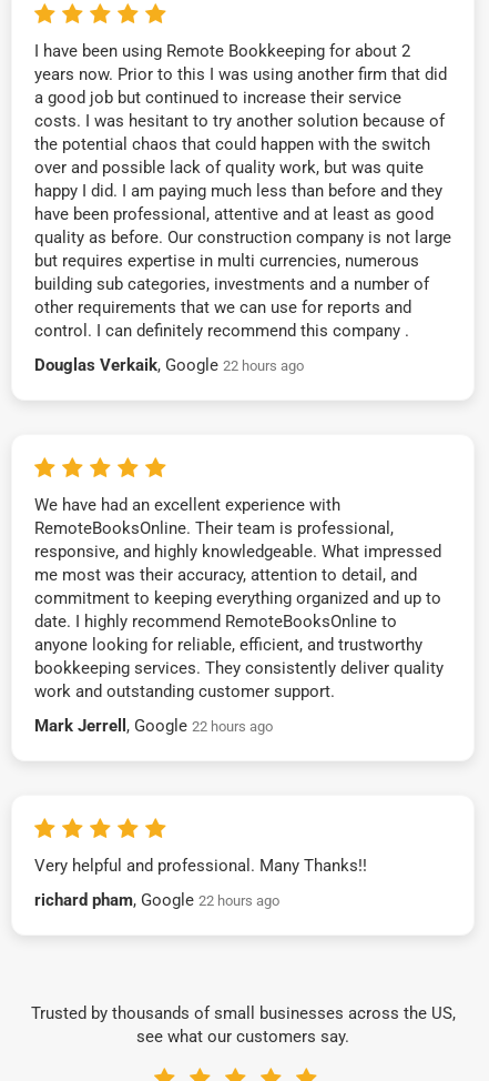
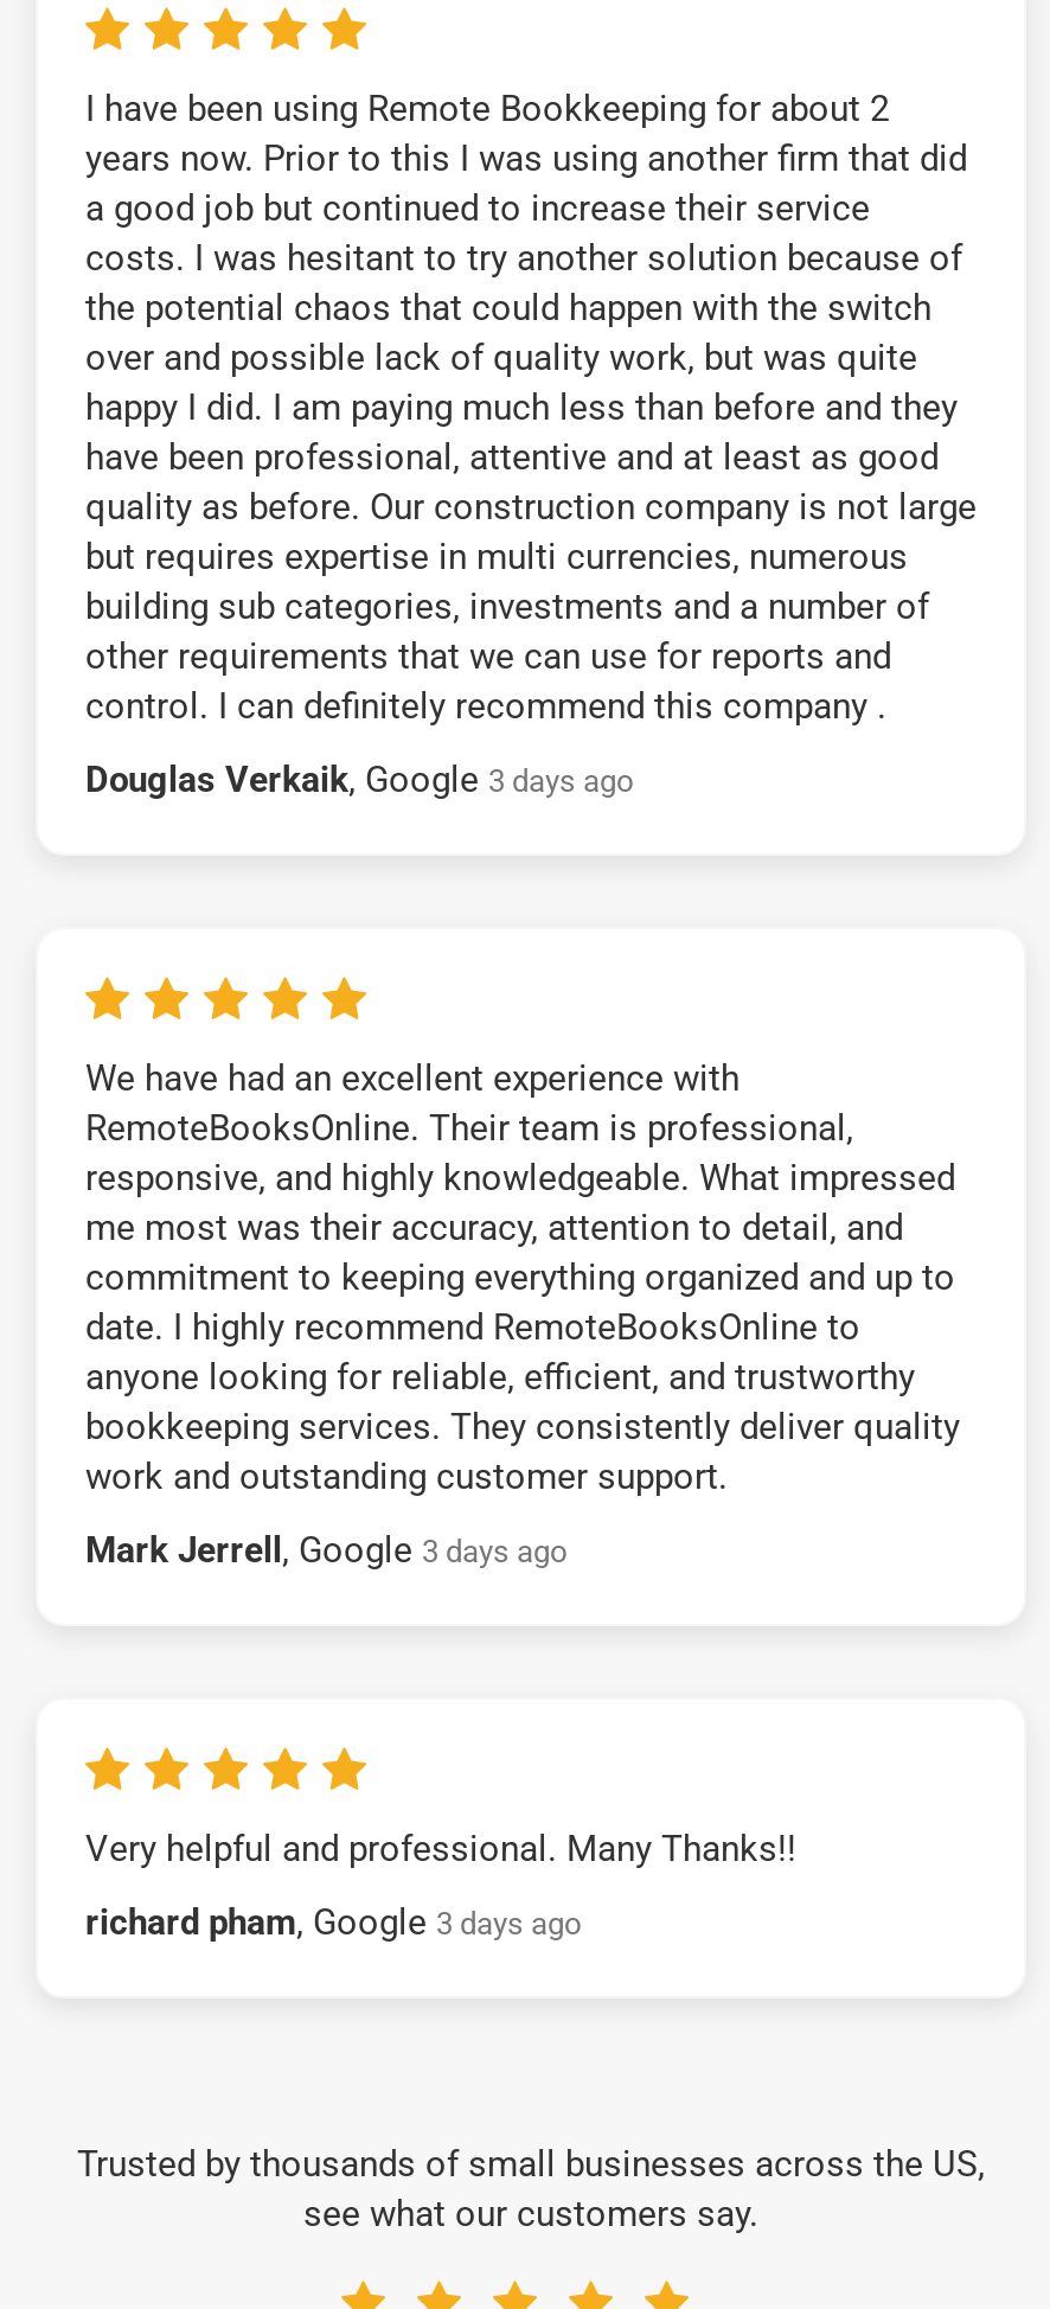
- Douglas Verkaik, Google 22 hours ago
+ Douglas Verkaik, Google 3 days ago

- Mark Jerrell, Google 22 hours ago
+ Mark Jerrell, Google 3 days ago

- richard pham, Google 22 hours ago
+ richard pham, Google 3 days ago
